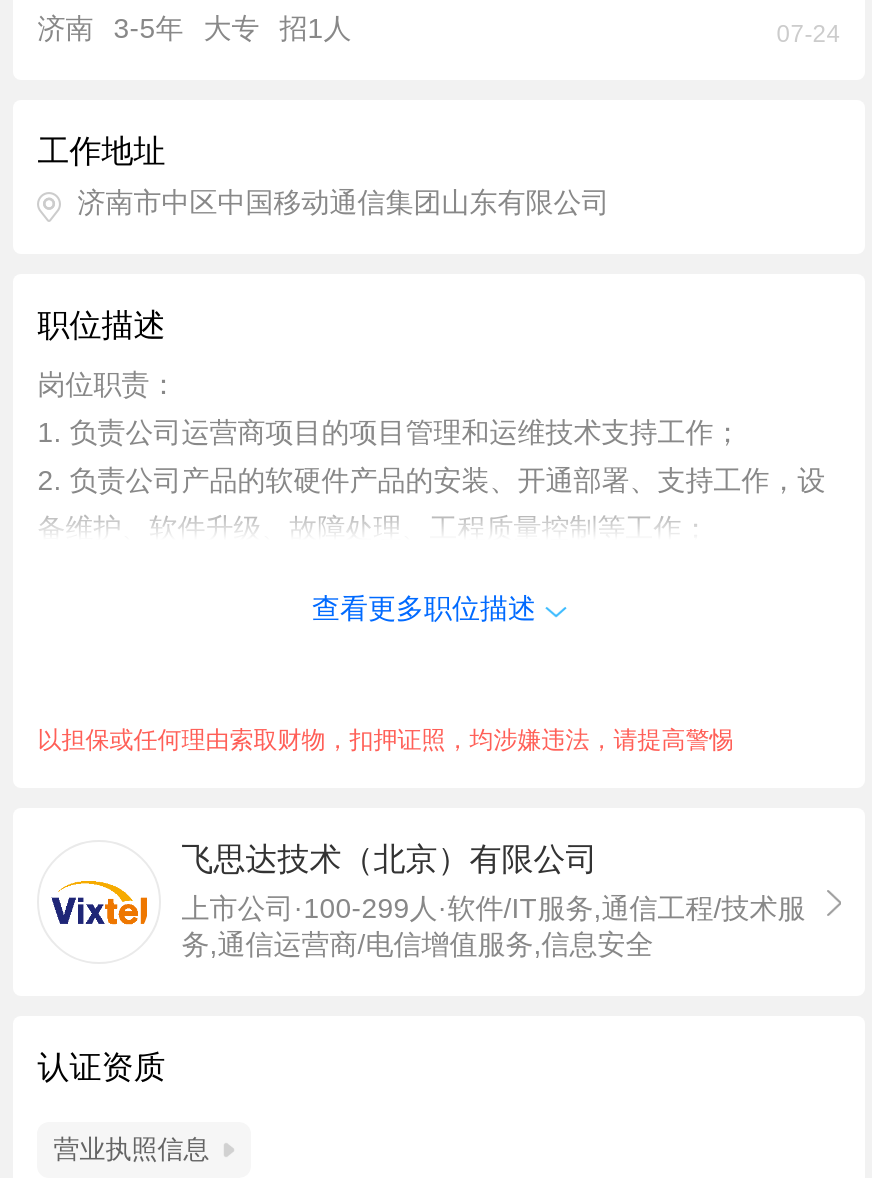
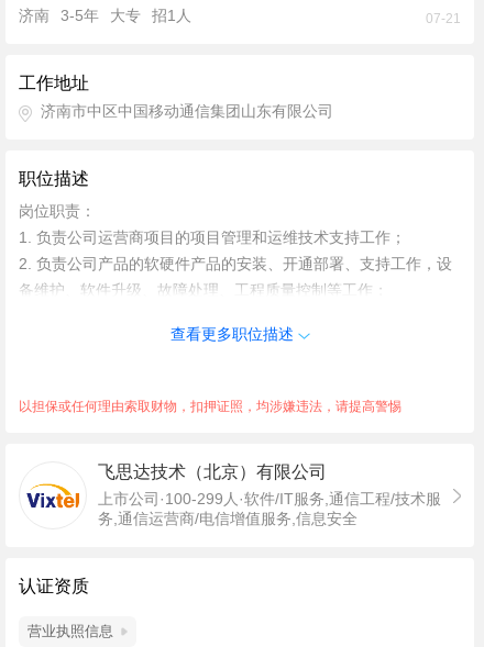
- 07-24
+ 07-21
